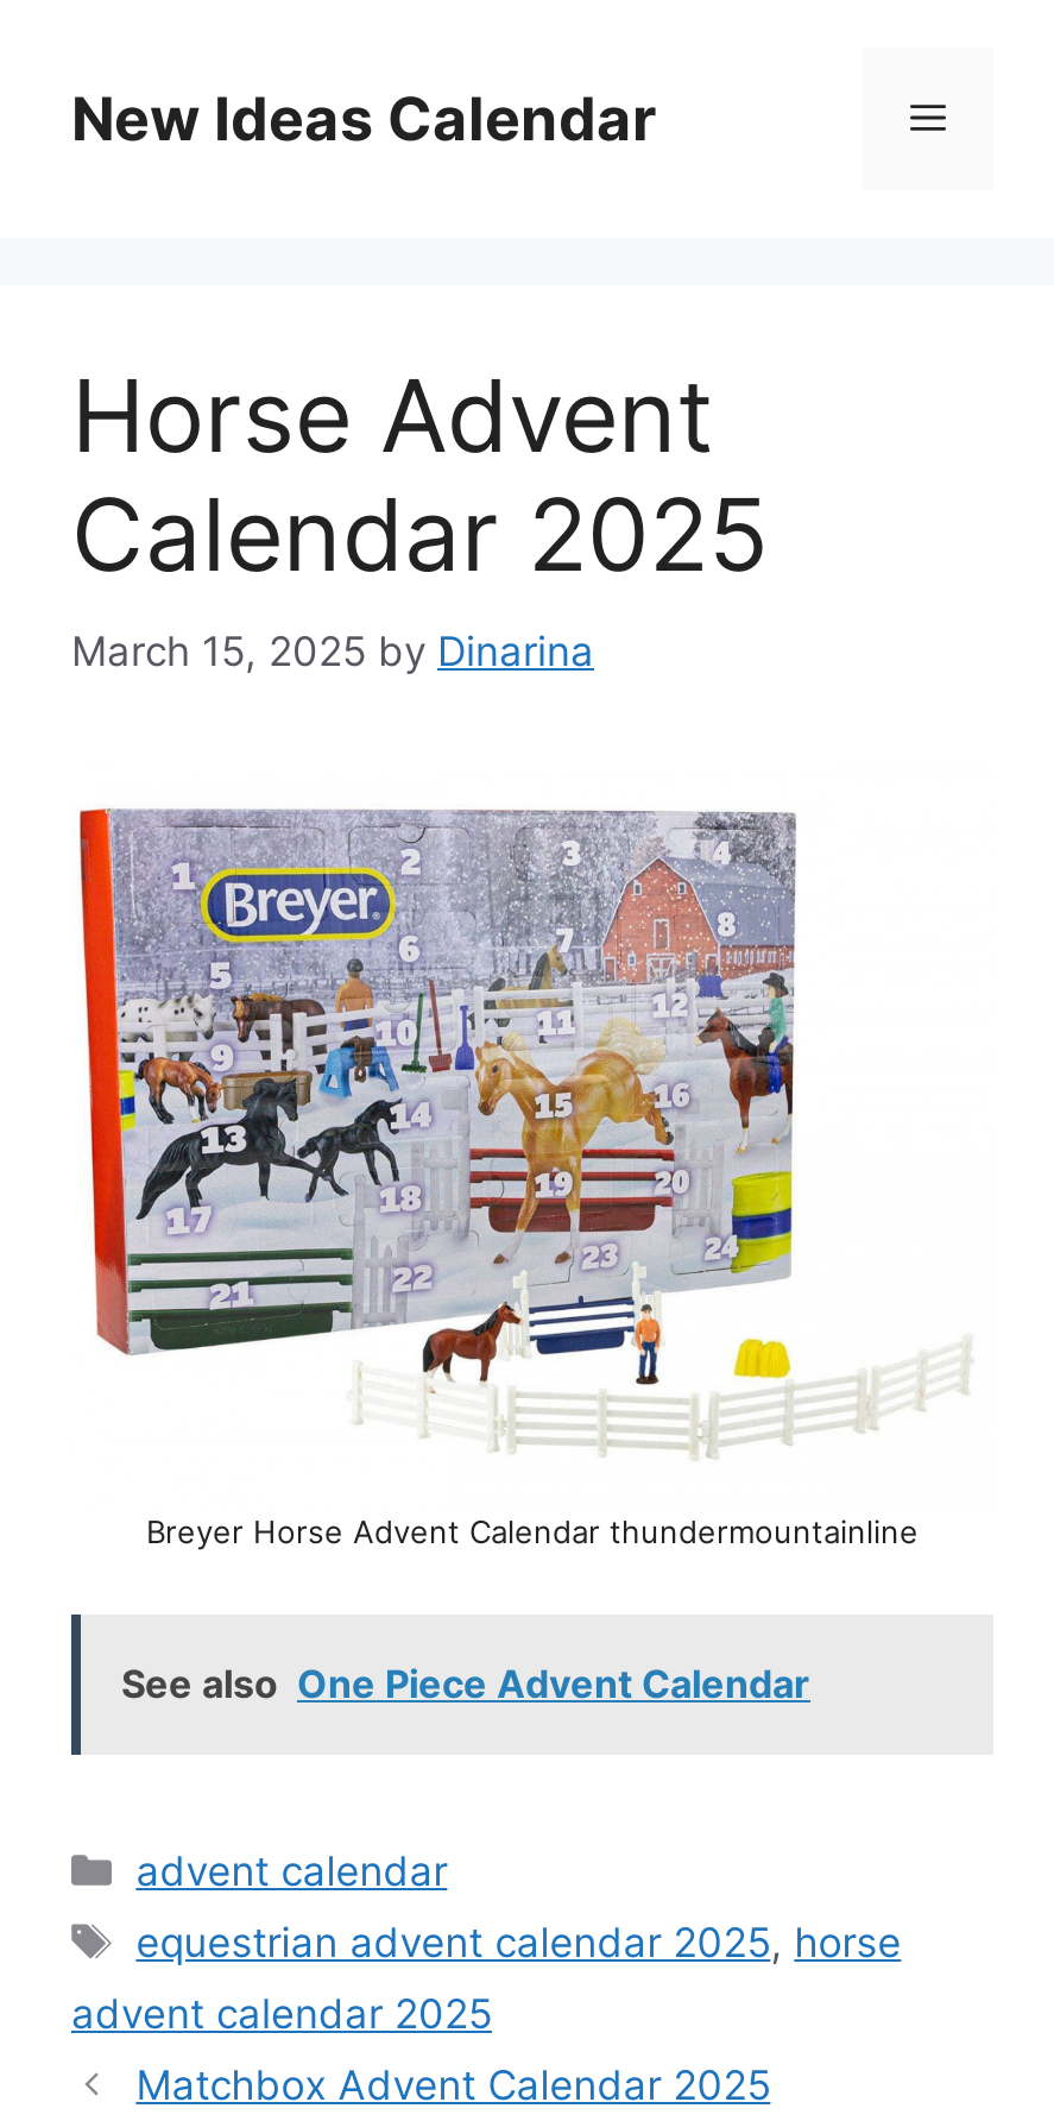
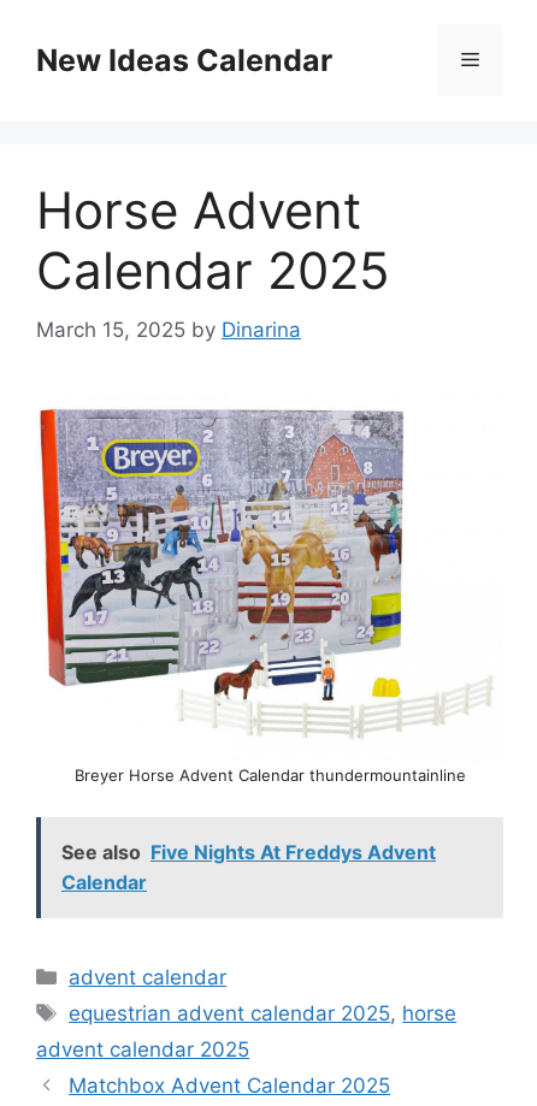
- See also One Piece Advent Calendar
+ See also Five Nights At Freddys Advent
+ Calendar
